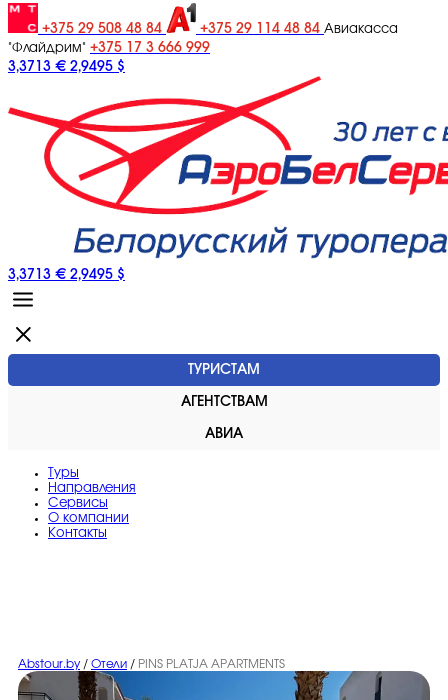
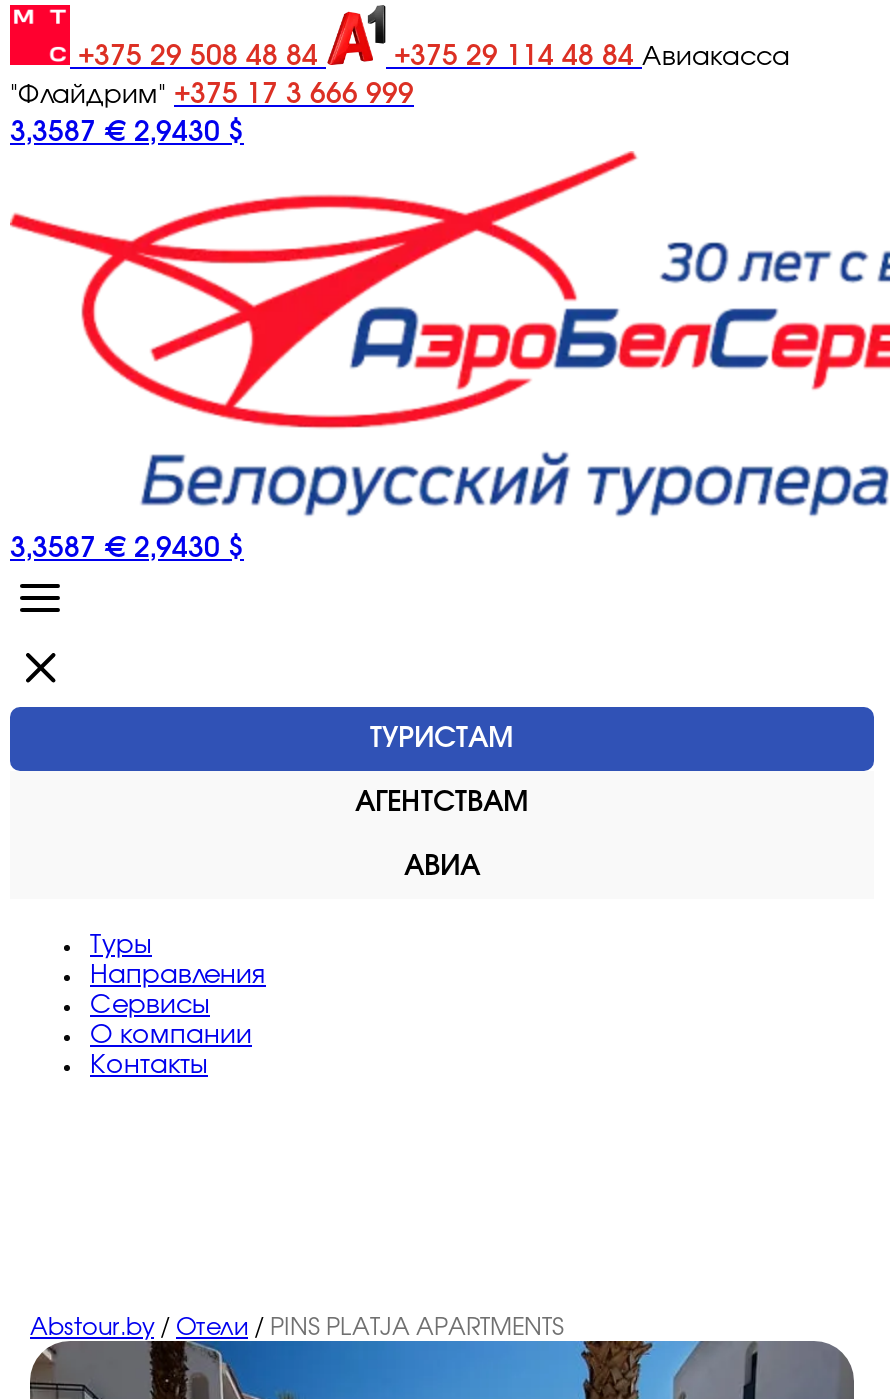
- 3,3713 € 2,9495 $
+ 3,3587 € 2,9430 $

- 3,3713 € 2,9495 $
+ 3,3587 € 2,9430 $
